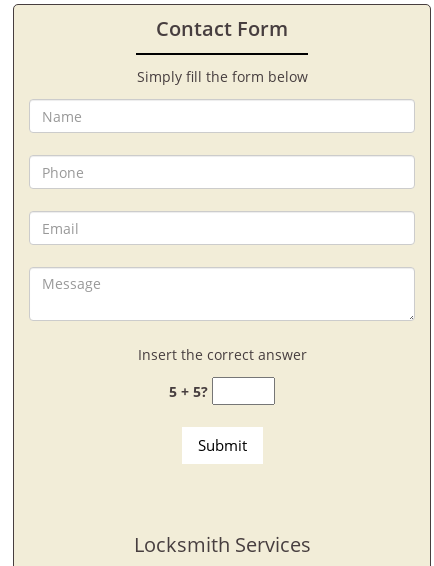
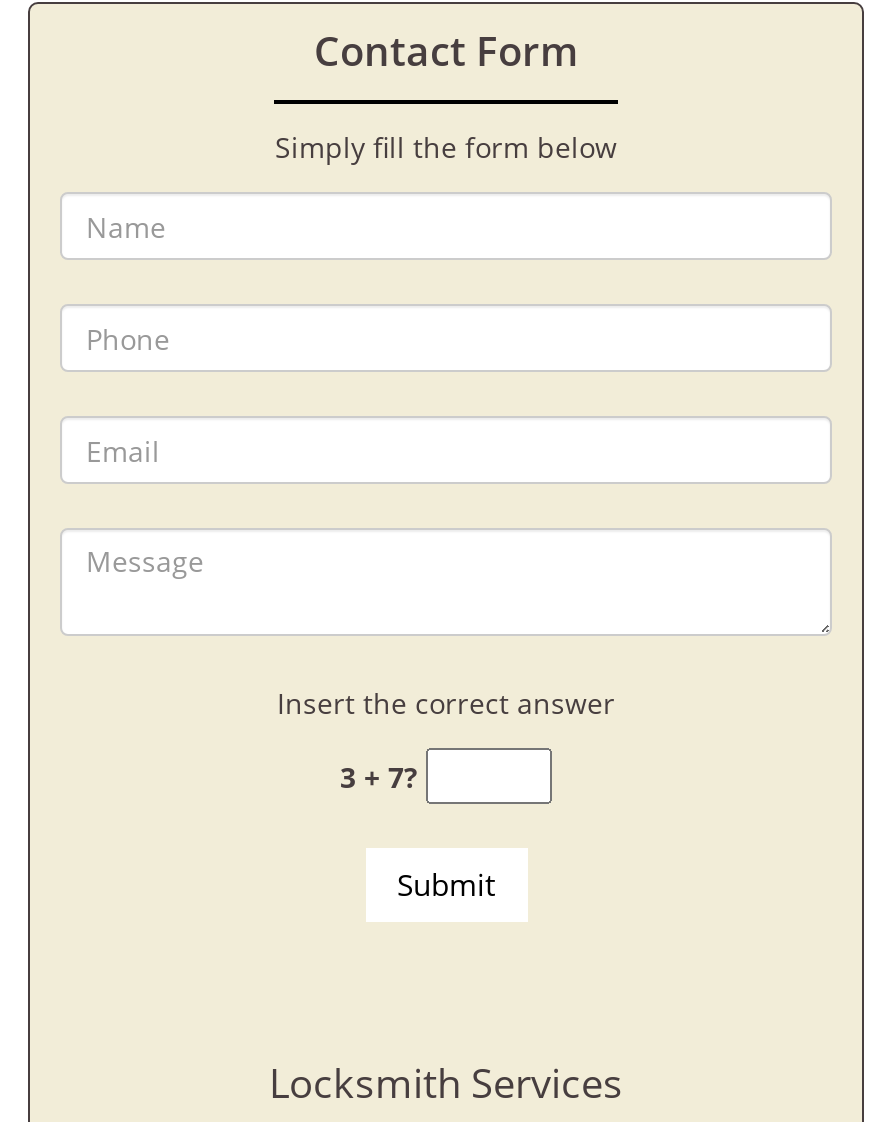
- 5 + 5?
+ 3 + 7?
